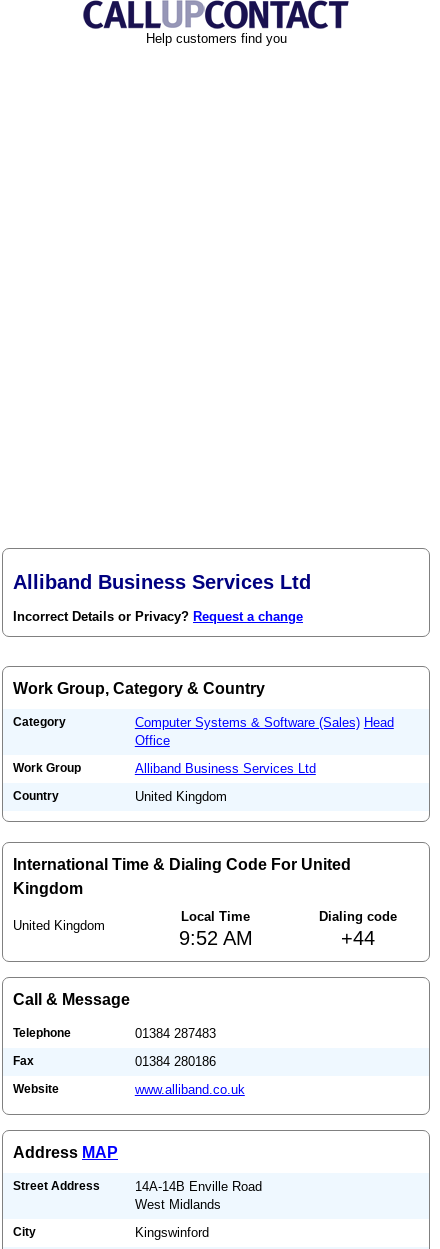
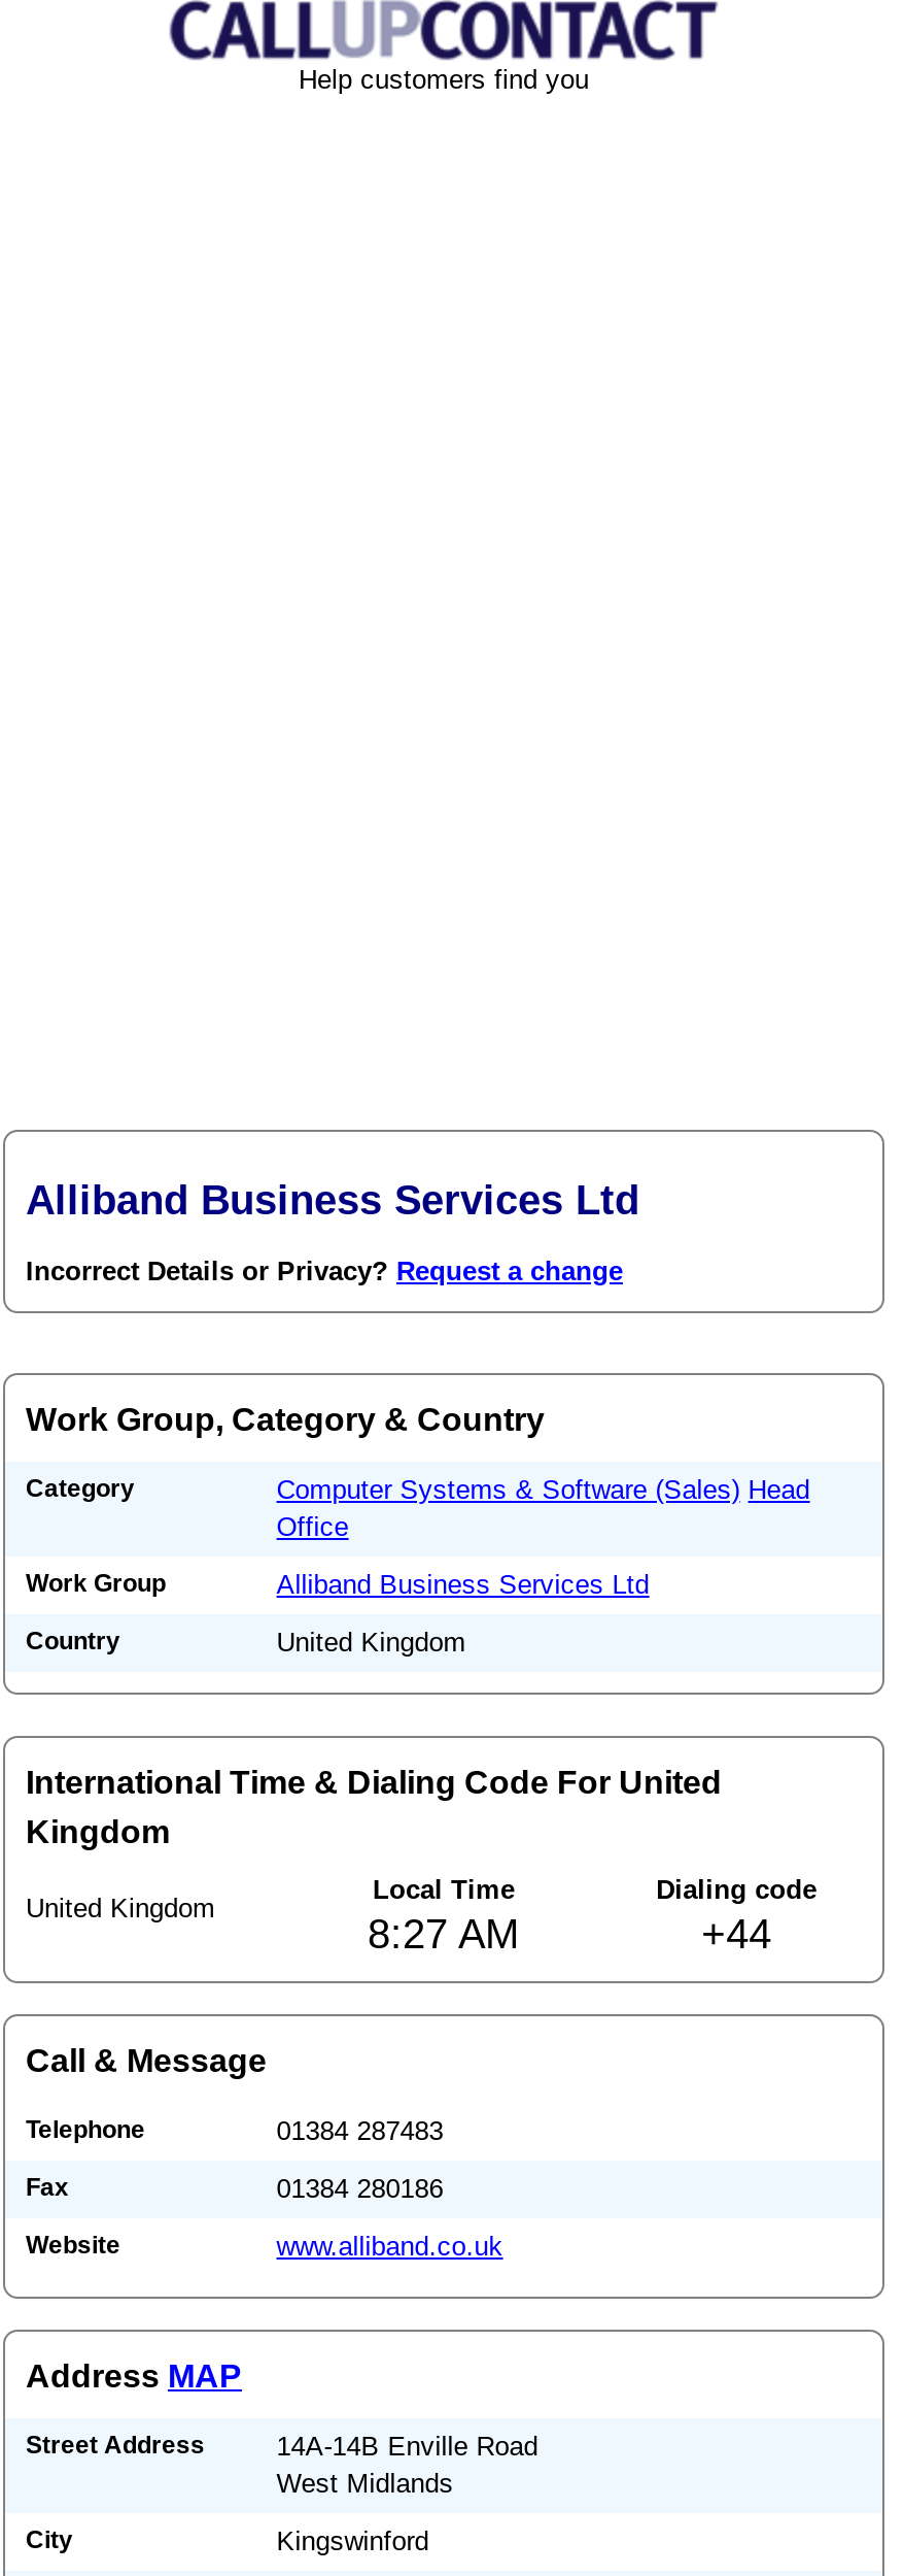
- 9:52 AM
+ 8:27 AM
